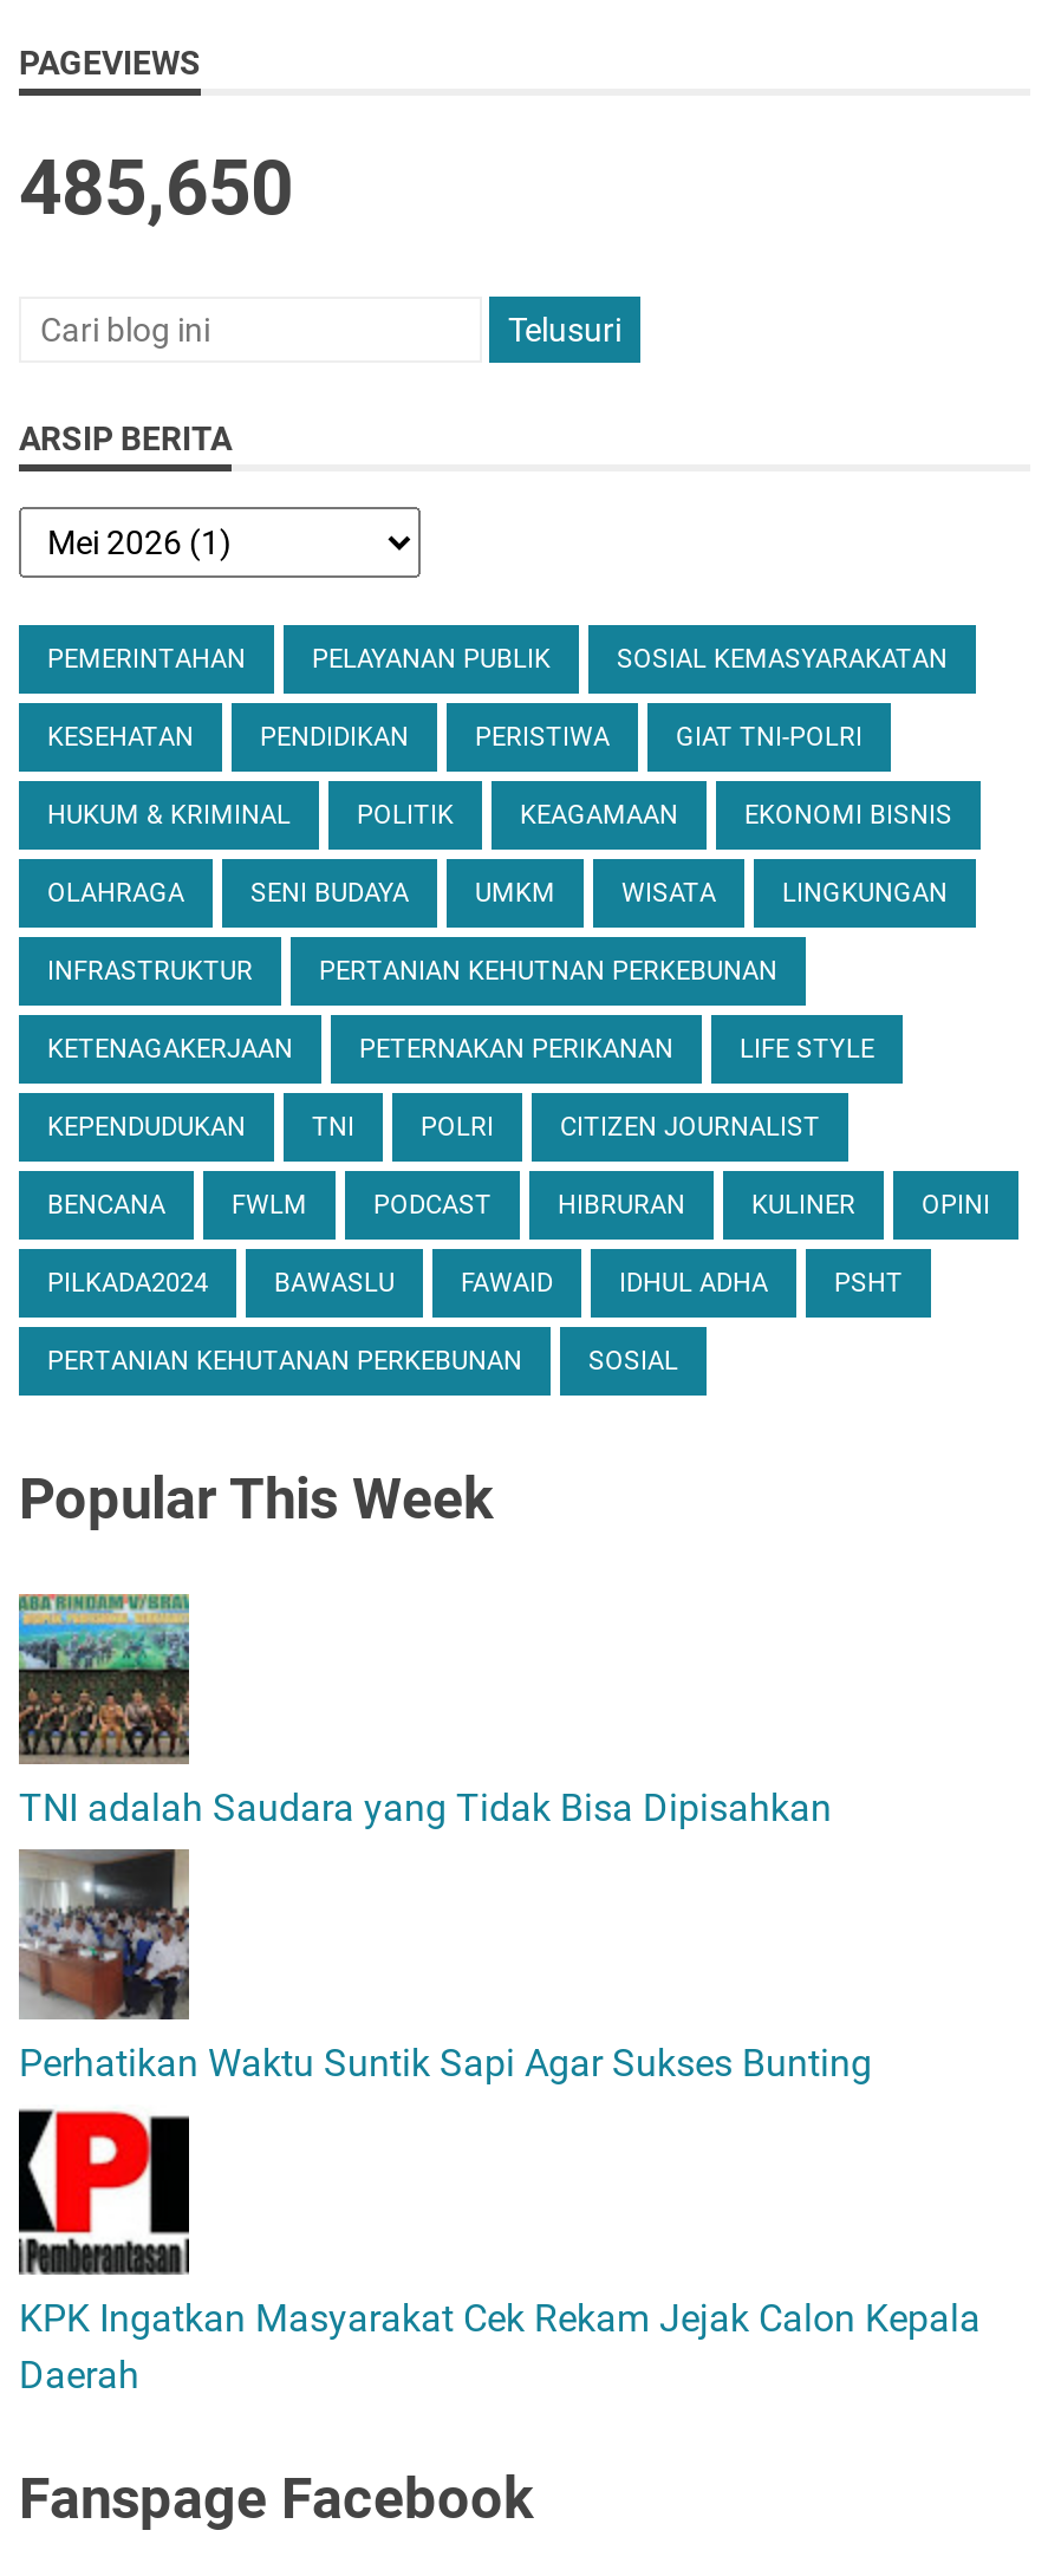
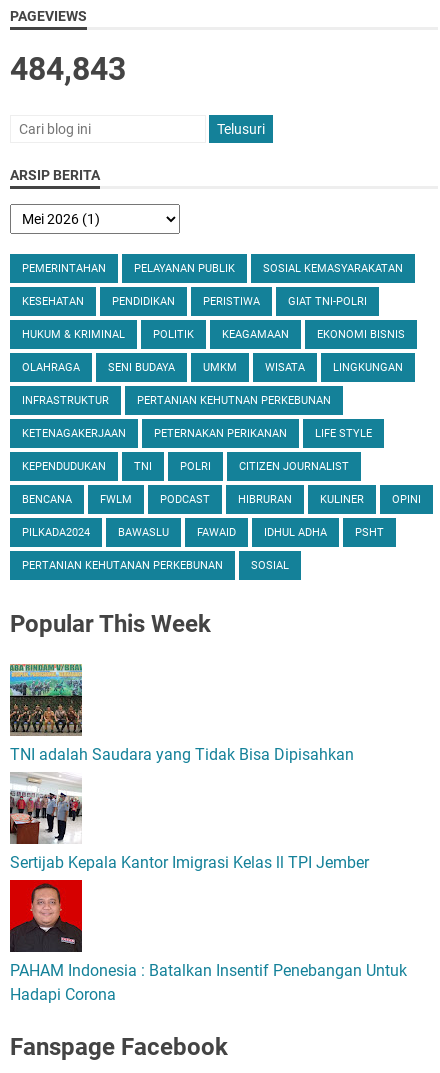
- 485,650
+ 484,843

- [image]
- Perhatikan Waktu Suntik Sapi Agar Sukses Bunting
+ [image]
+ Sertijab Kepala Kantor Imigrasi Kelas ll TPI Jember

- [image]
- KPK Ingatkan Masyarakat Cek Rekam Jejak Calon Kepala
- Daerah
+ [image]
+ PAHAM Indonesia : Batalkan Insentif Penebangan Untuk
+ Hadapi Corona
